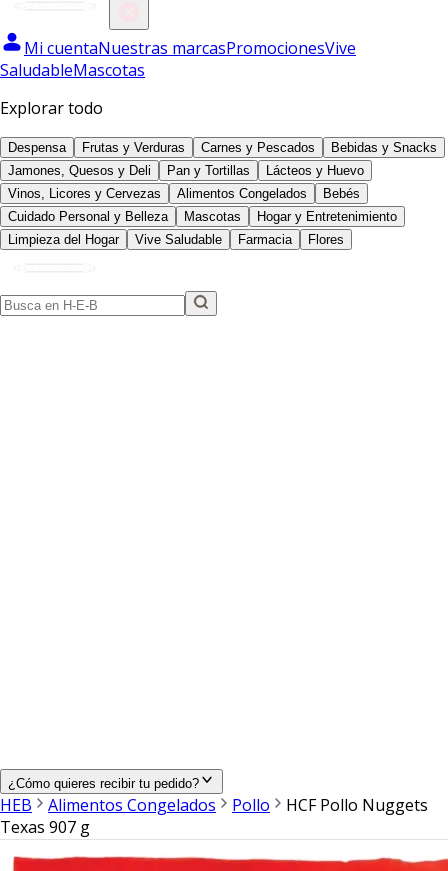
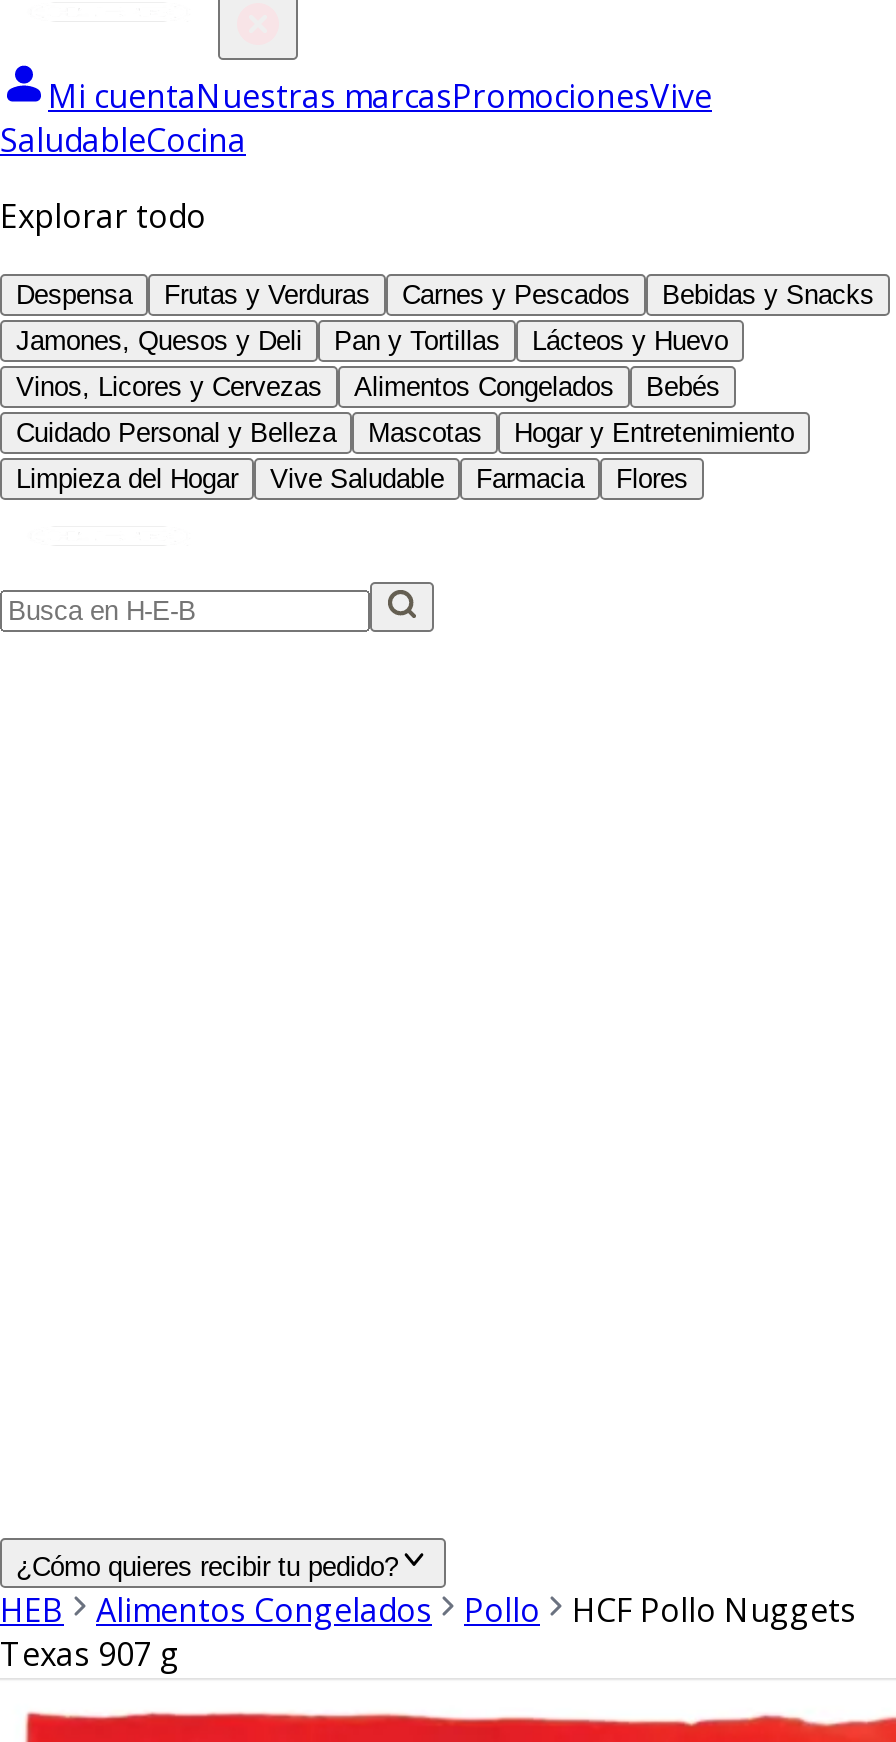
- SaludableMascotas
+ SaludableCocina
